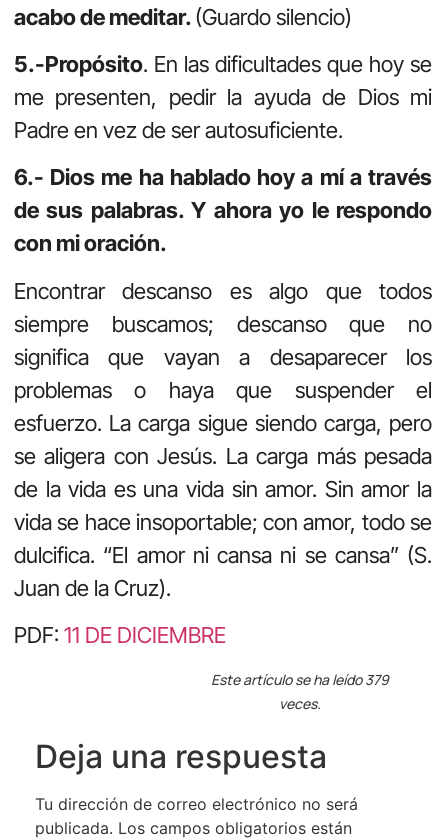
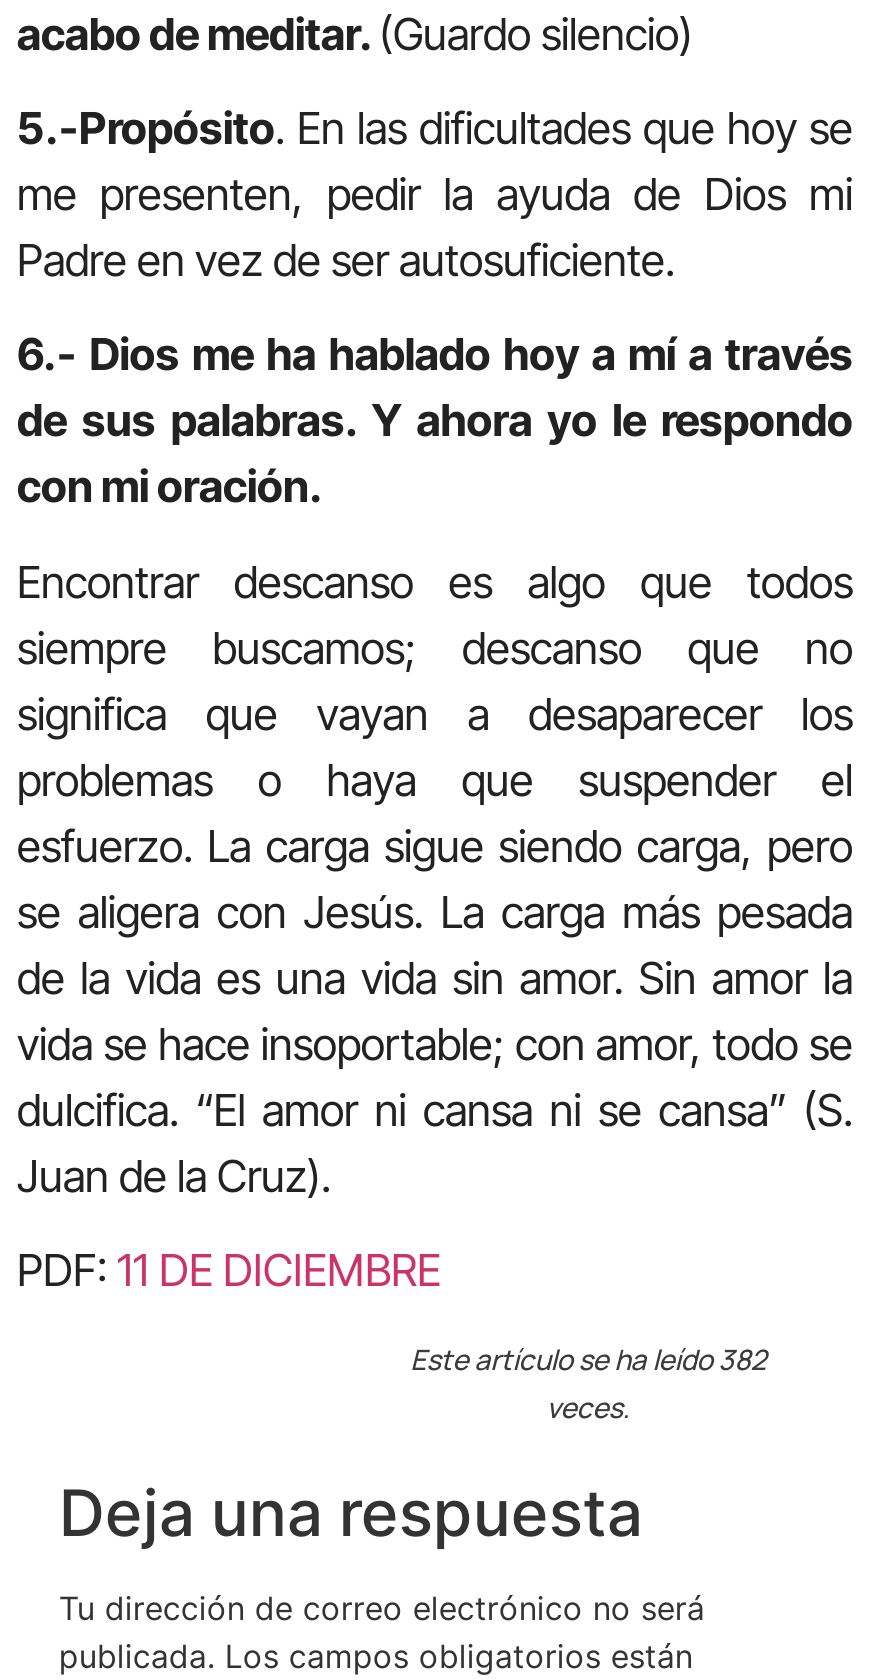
- Este artículo se ha leído 379
+ Este artículo se ha leído 382
